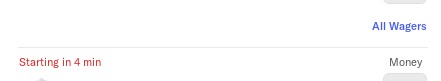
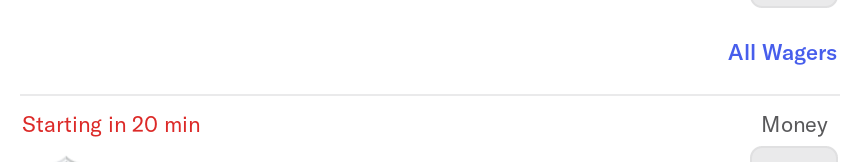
- Starting in 4 min
+ Starting in 20 min
